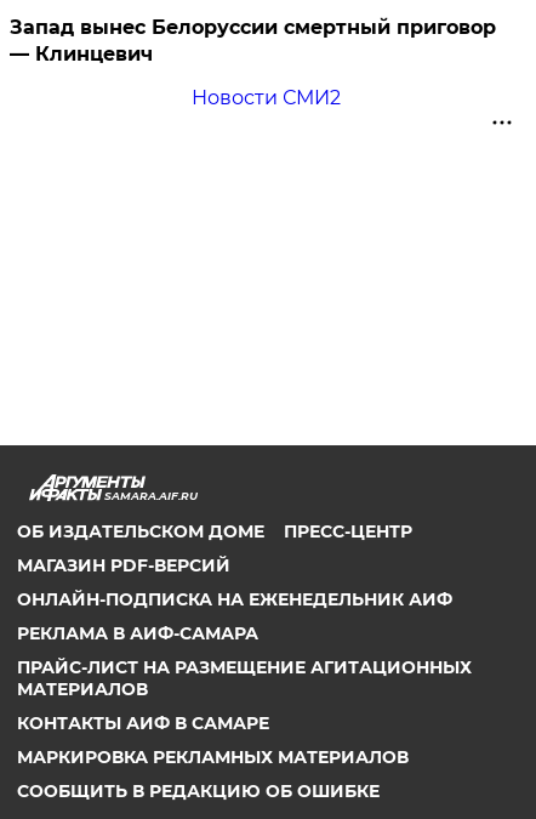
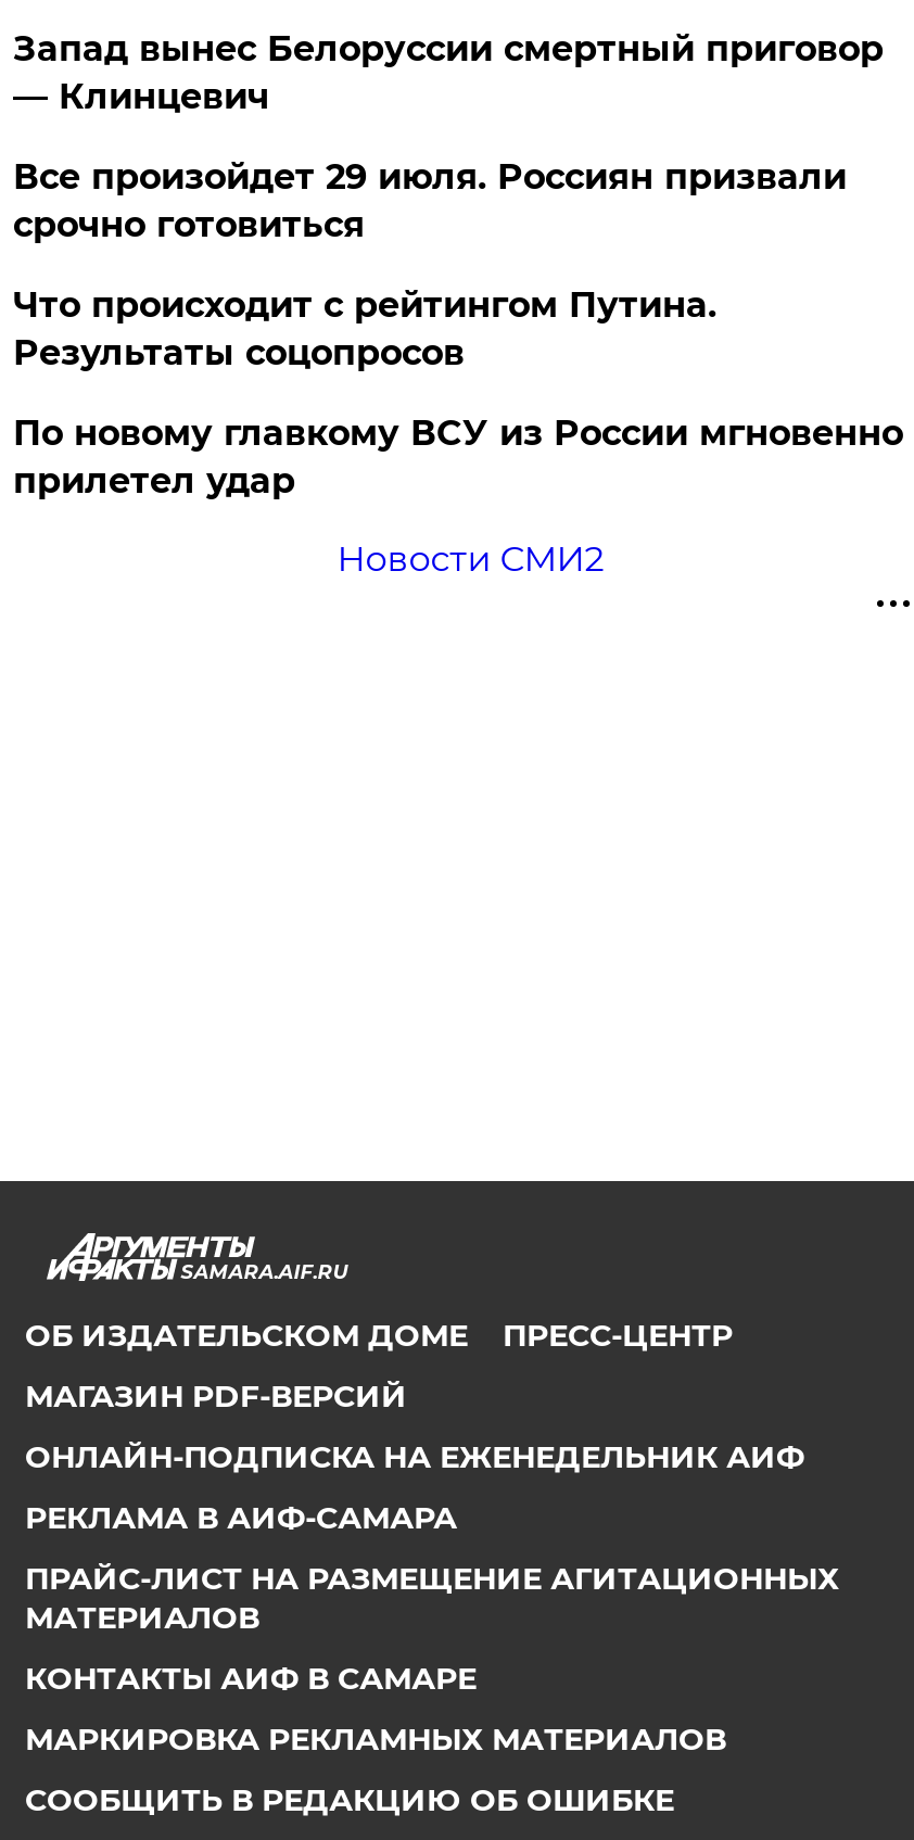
+ Все произойдет 29 июля. Россиян призвали
+ срочно готовиться
+ Что происходит с рейтингом Путина.
+ Результаты соцопросов
+ По новому главкому ВСУ из России мгновенно
+ прилетел удар
